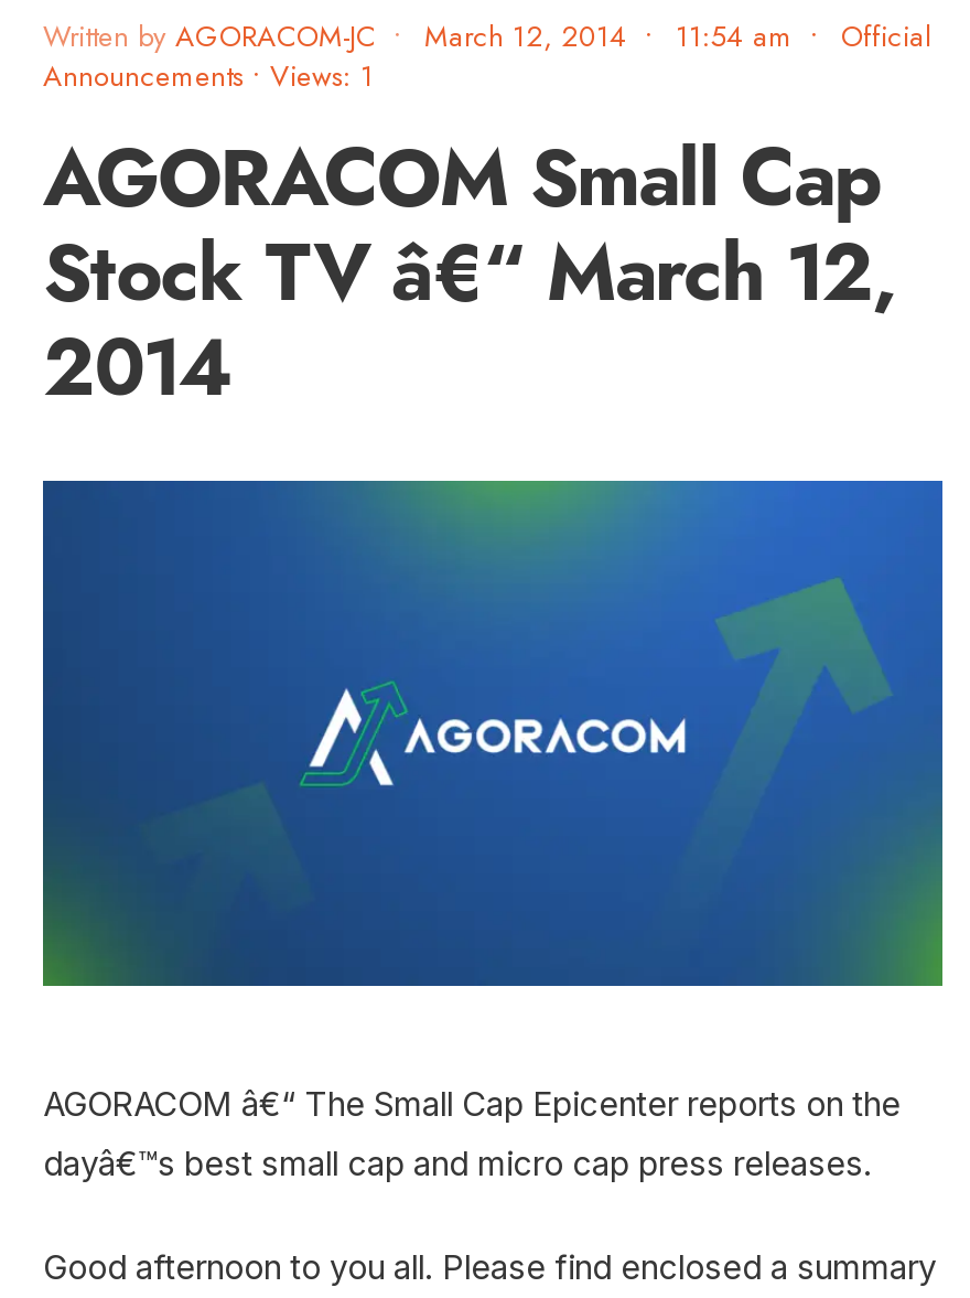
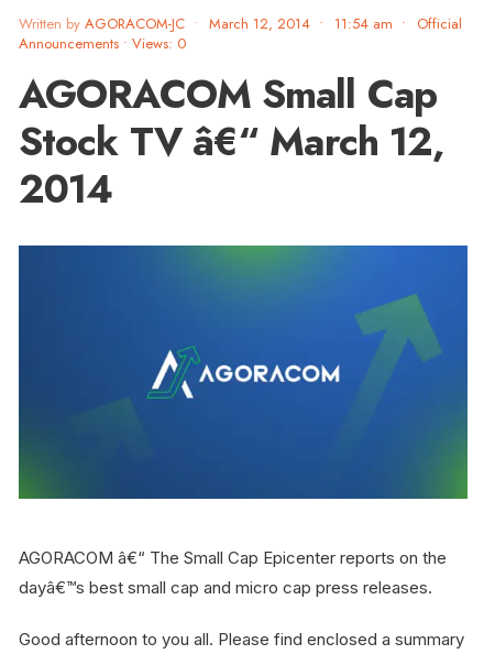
- Announcements • Views: 1
+ Announcements • Views: 0
